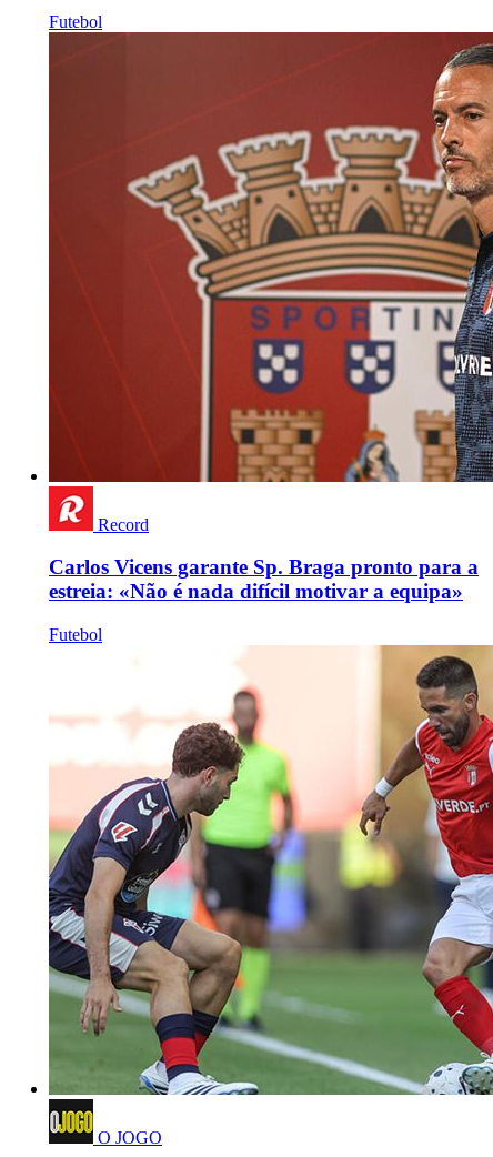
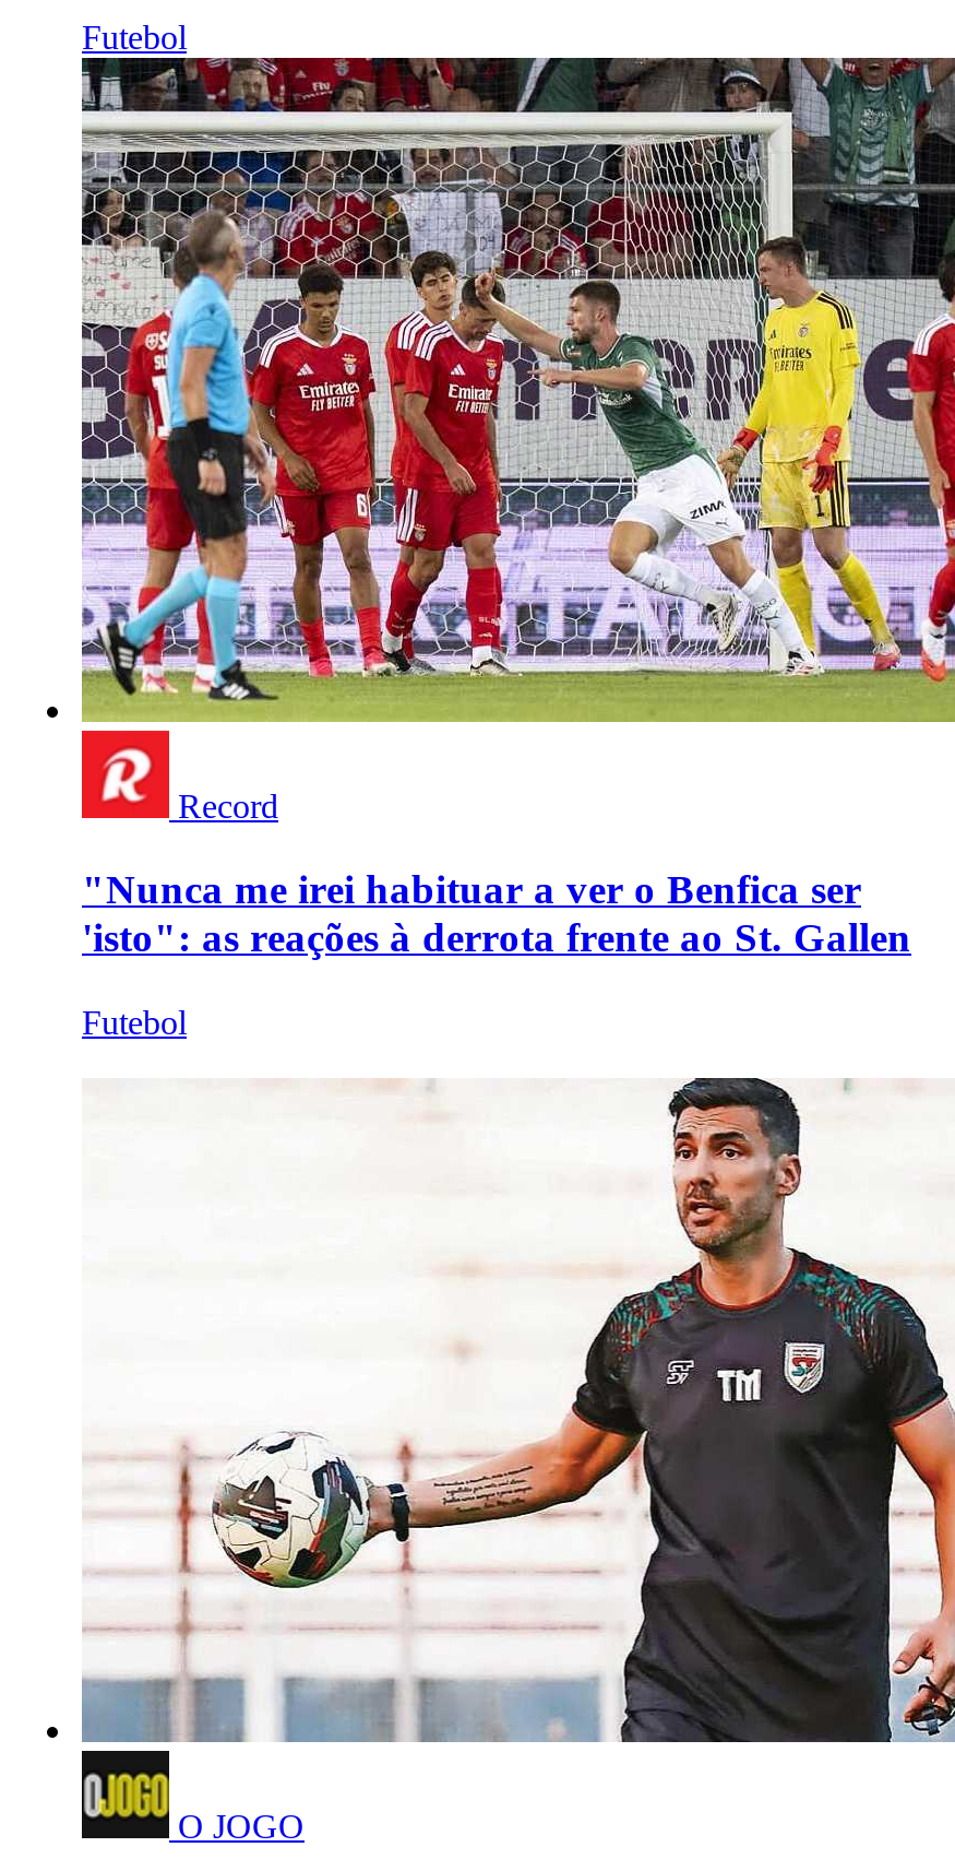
- [image]
+ [image]

- Carlos Vicens garante Sp. Braga pronto para a
- estreia: «Não é nada difícil motivar a equipa»
+ "Nunca me irei habituar a ver o Benfica ser
+ 'isto": as reações à derrota frente ao St. Gallen

- [image]
+ [image]
